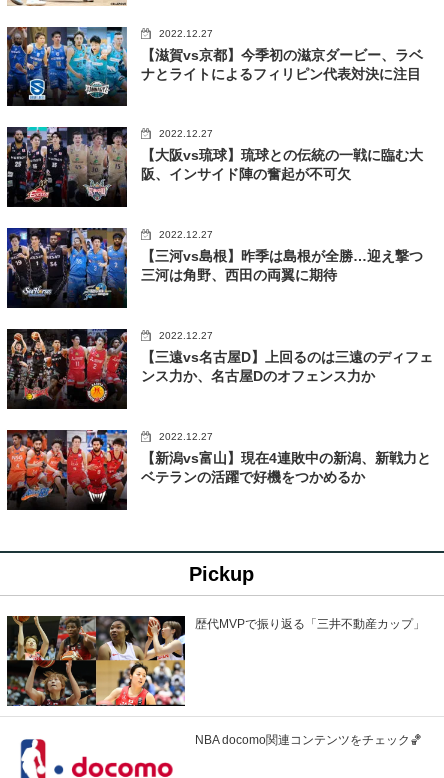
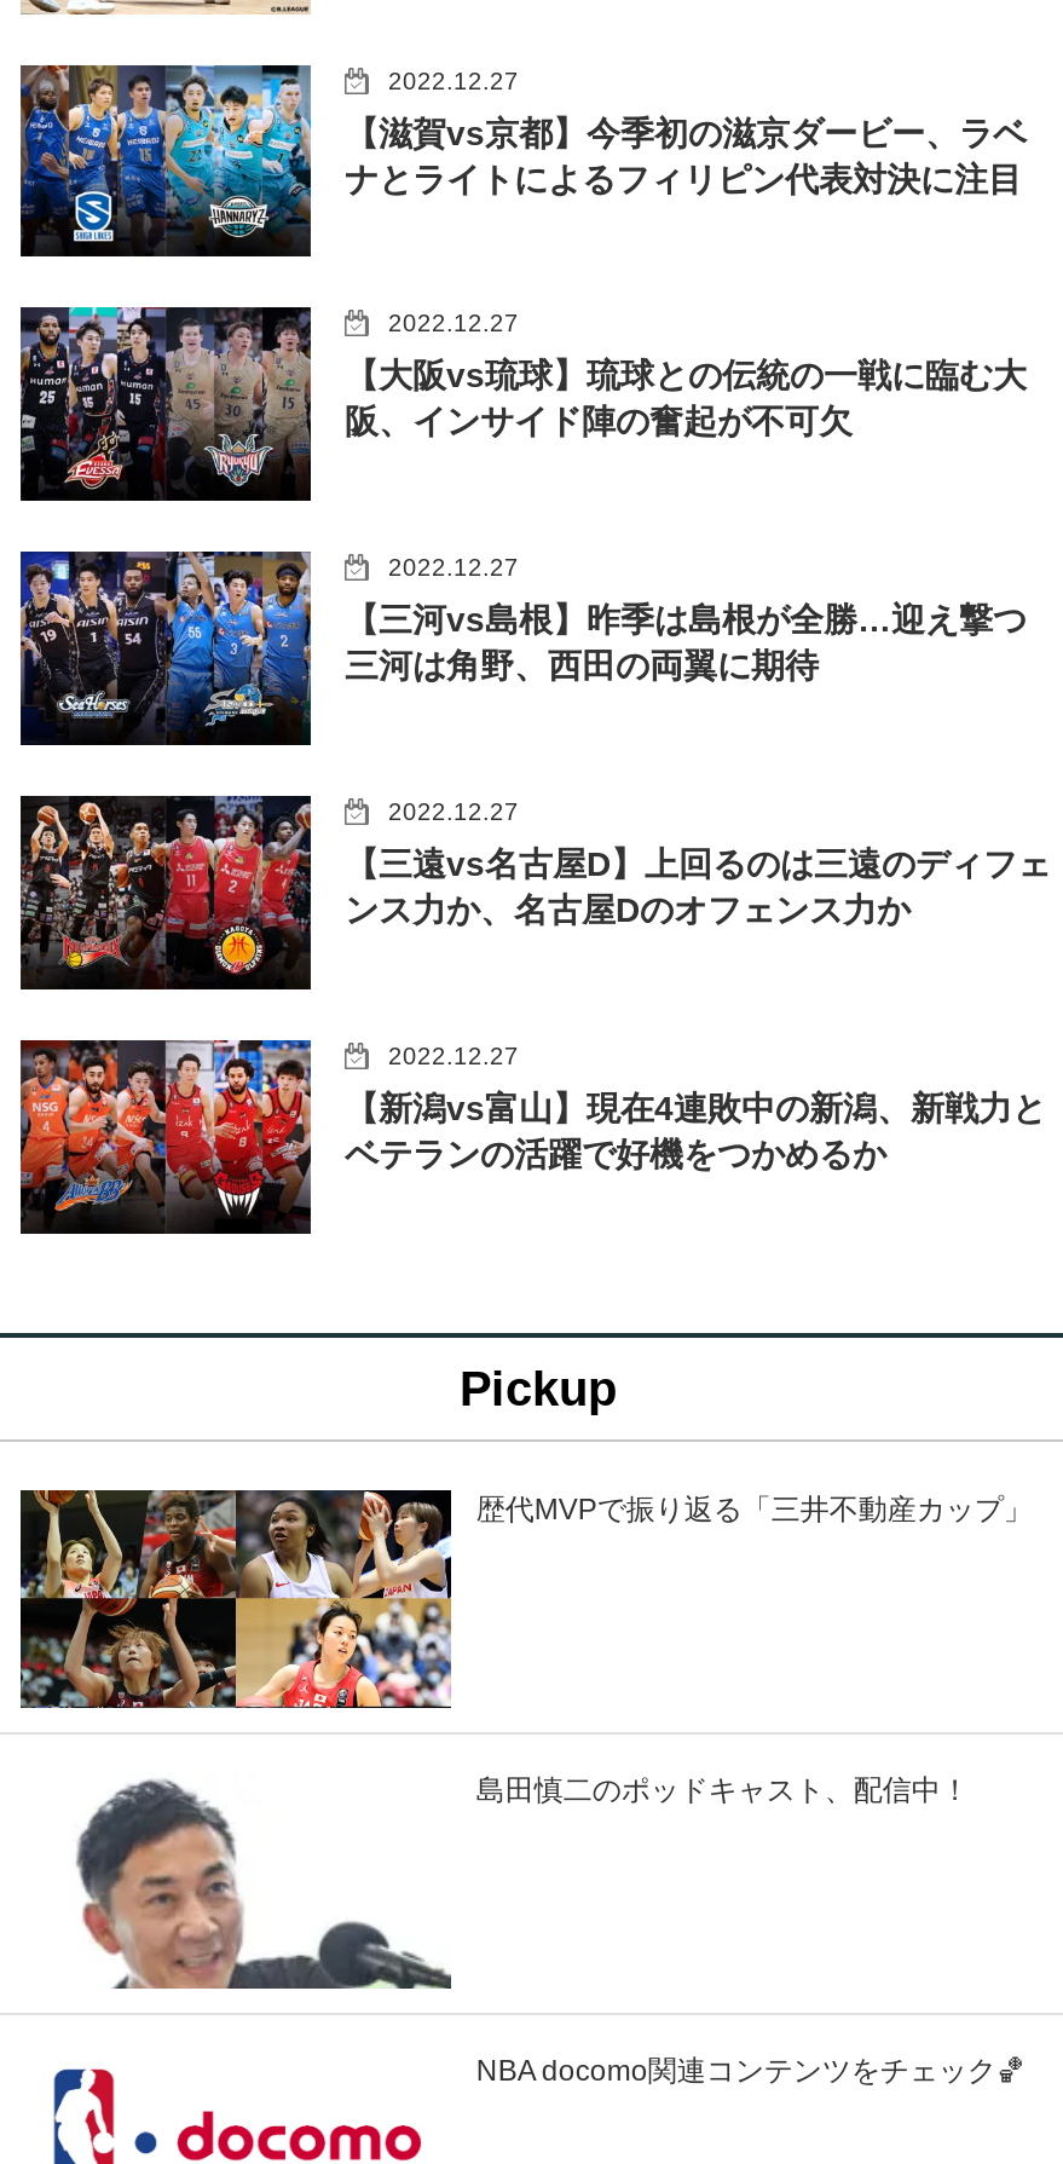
+ [image]
+ 島田慎二のポッドキャスト、配信中！
